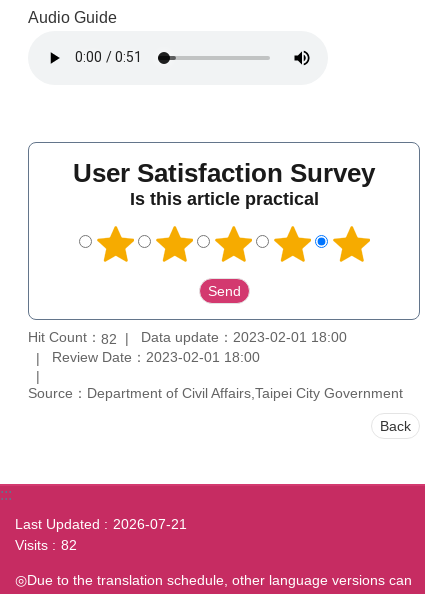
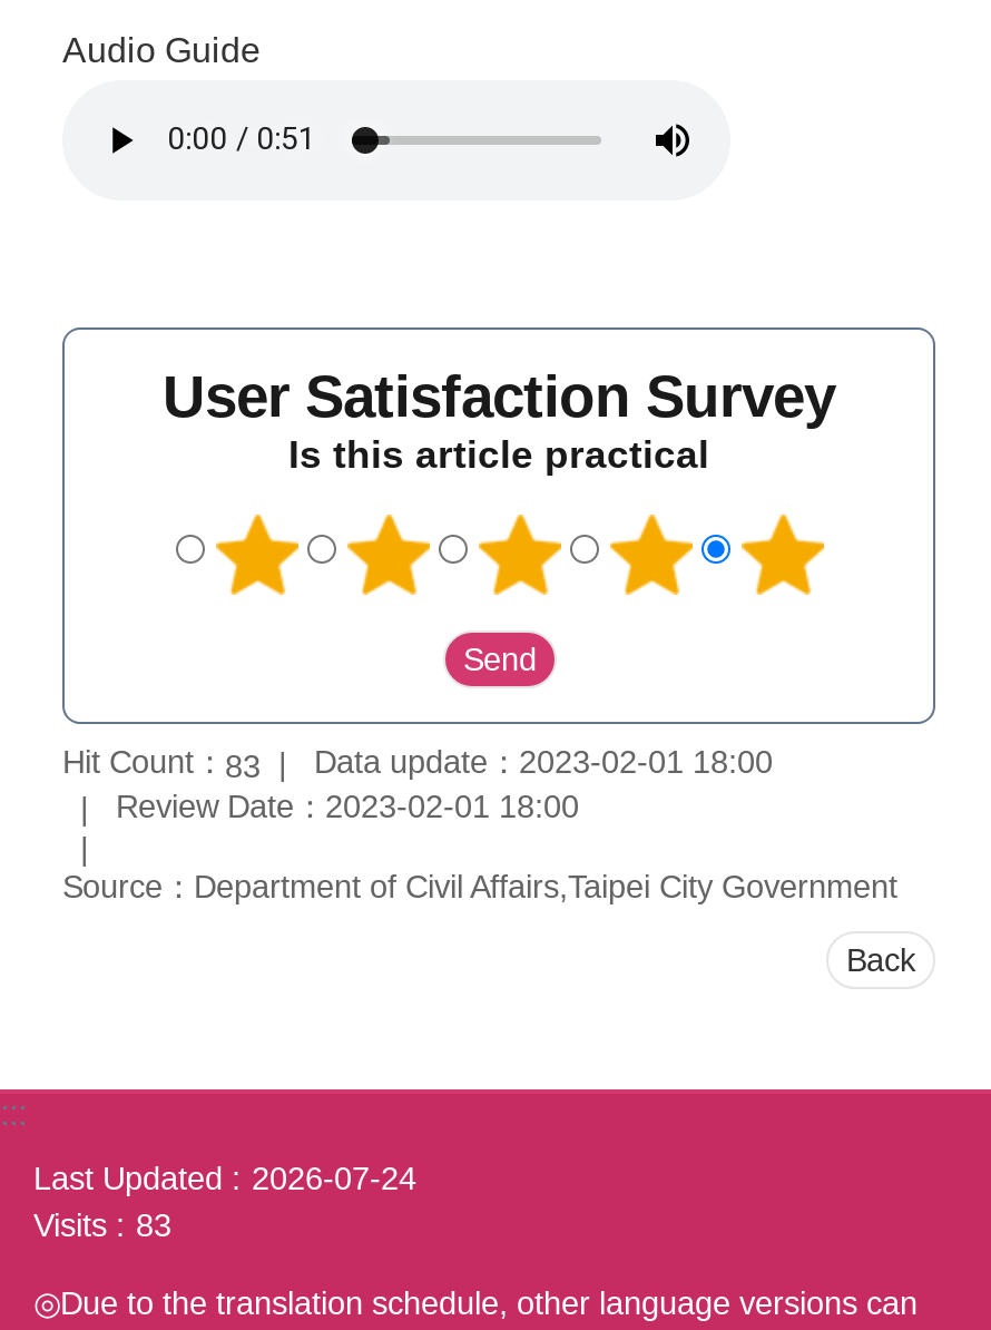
- Hit Count：82 Data update：2023-02-01 18:00
+ Hit Count：83 Data update：2023-02-01 18:00

- Last Updated 2026-07-21
+ Last Updated 2026-07-24

- Visits 82
+ Visits 83
